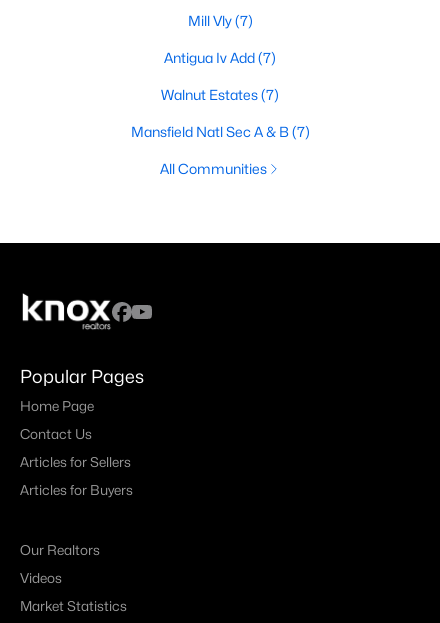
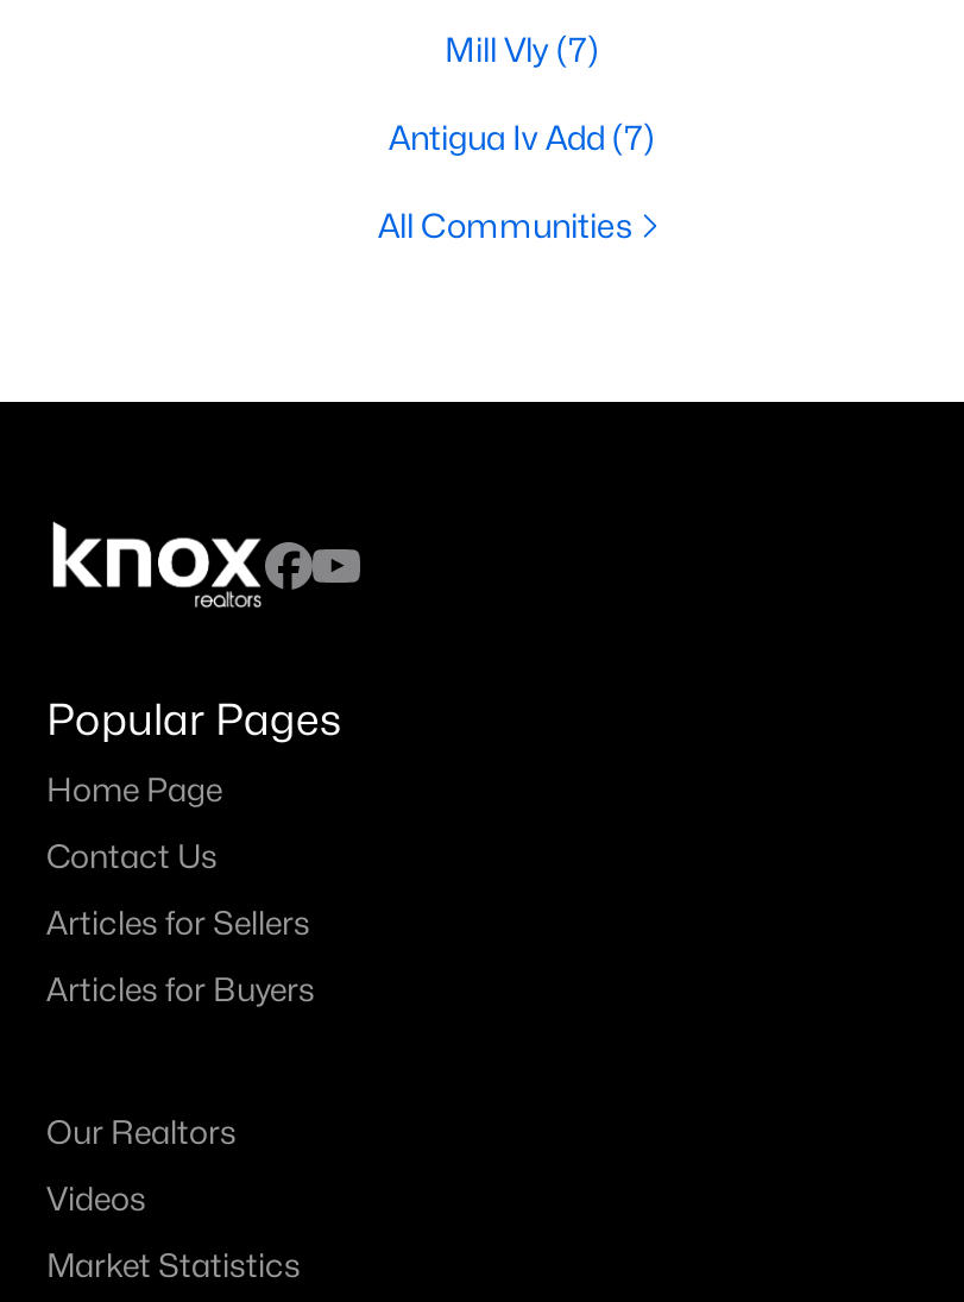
- Walnut Estates (7)
- Mansfield Natl Sec A & B (7)
